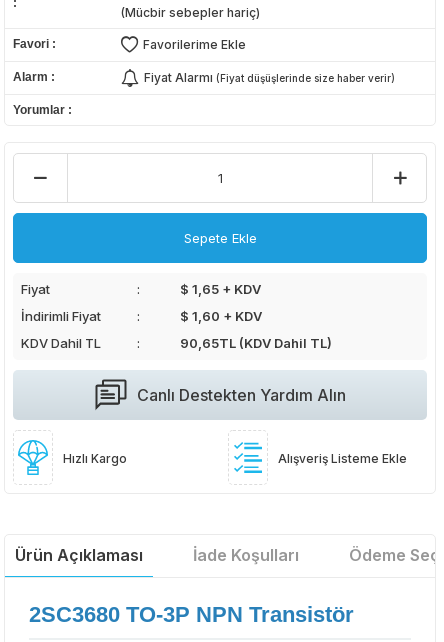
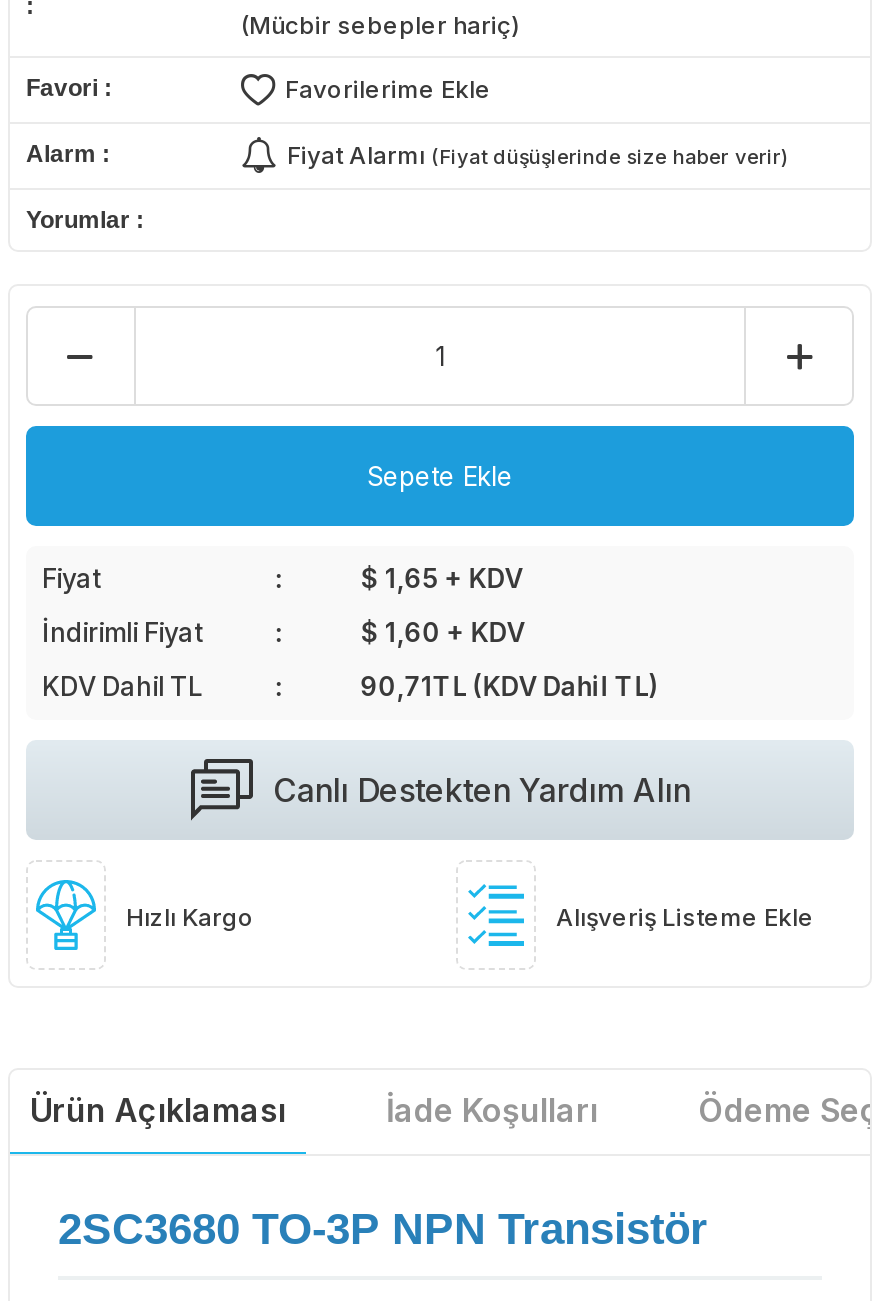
- 90,65TL (KDV Dahil TL)
+ 90,71TL (KDV Dahil TL)
